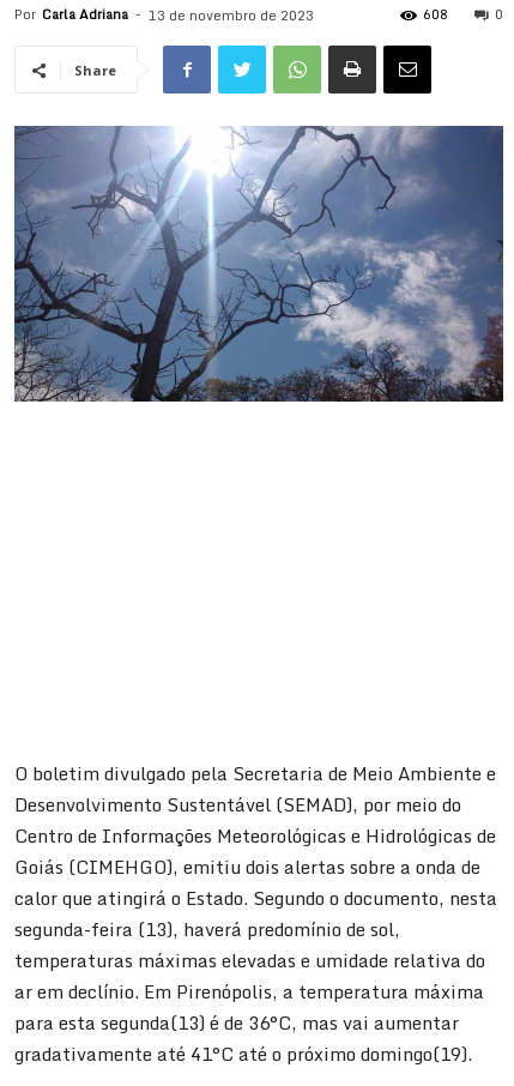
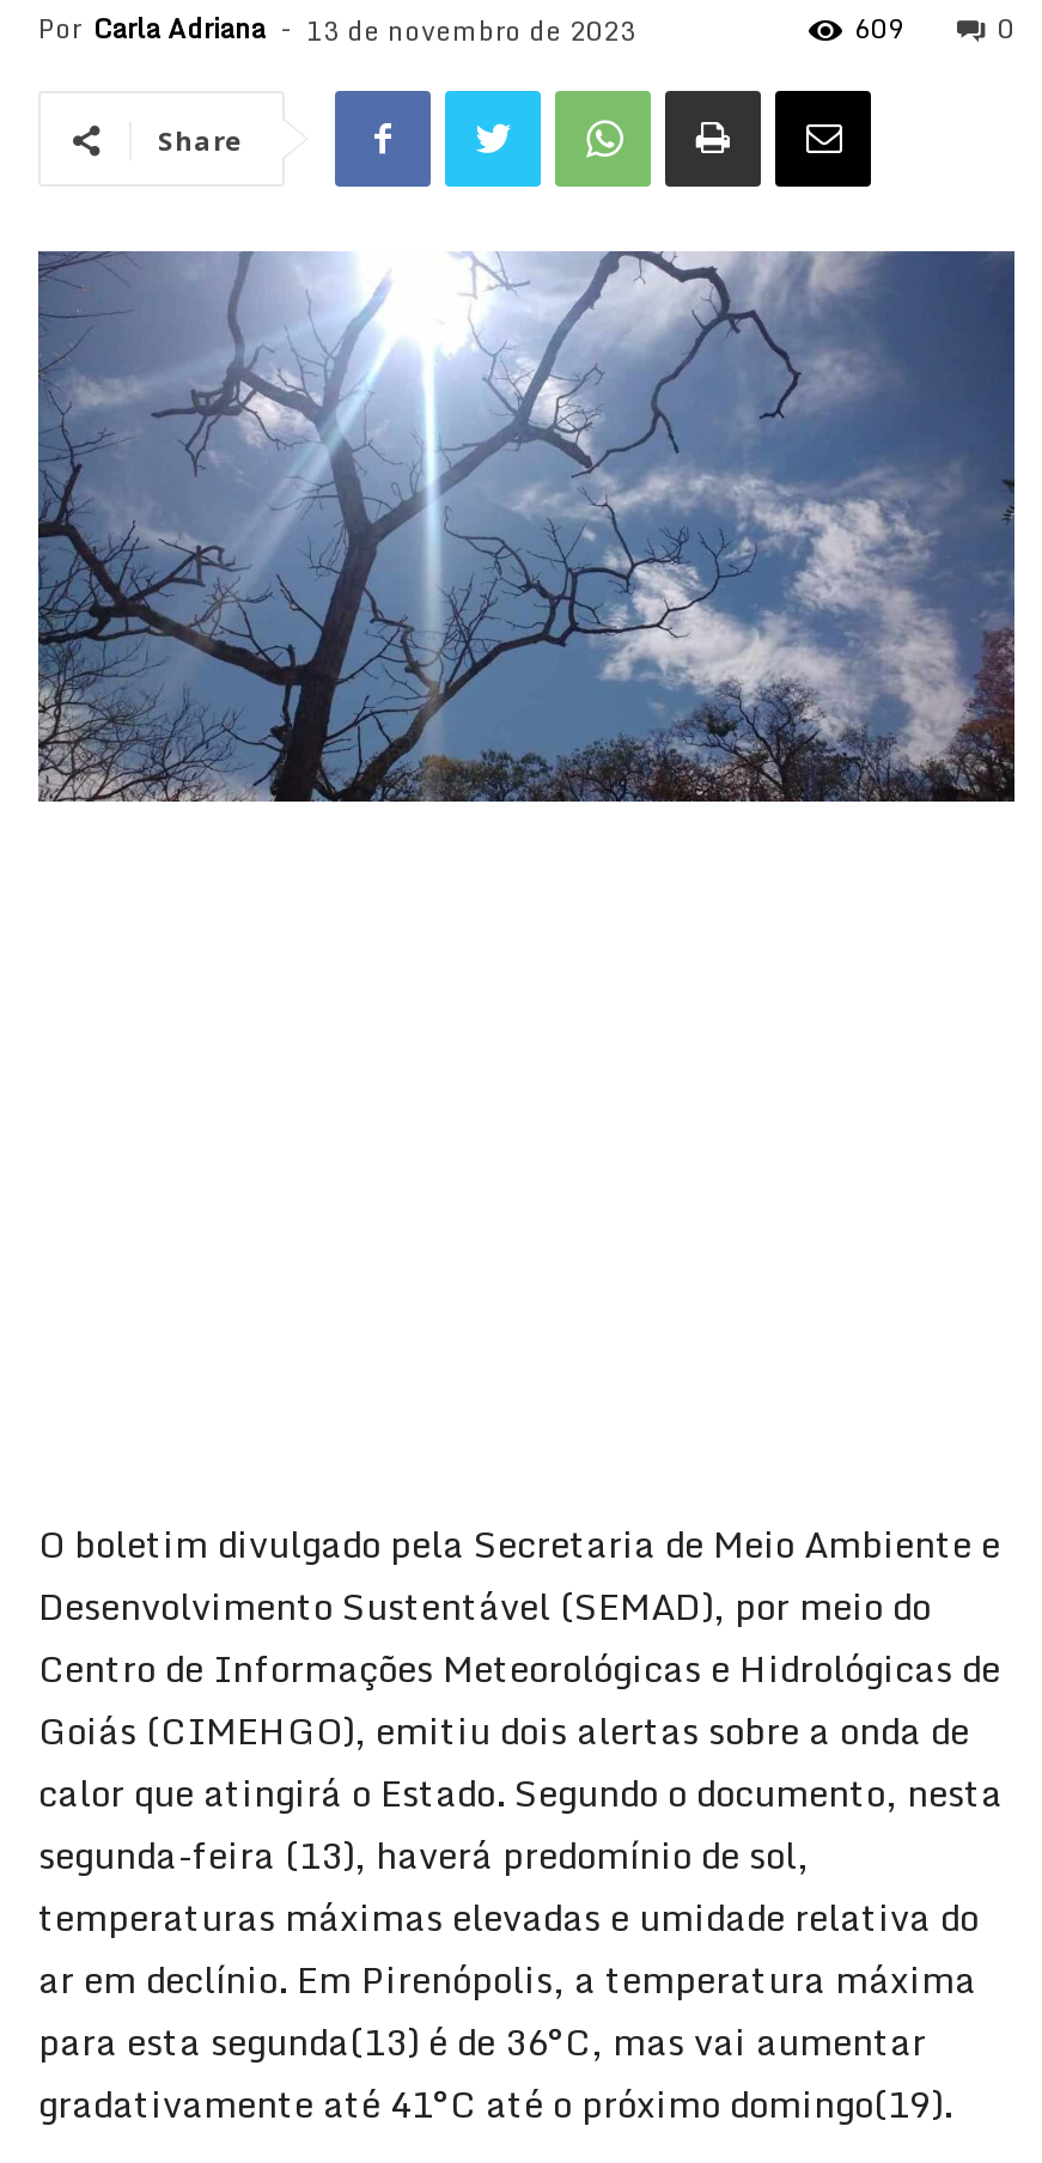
- 608
+ 609
